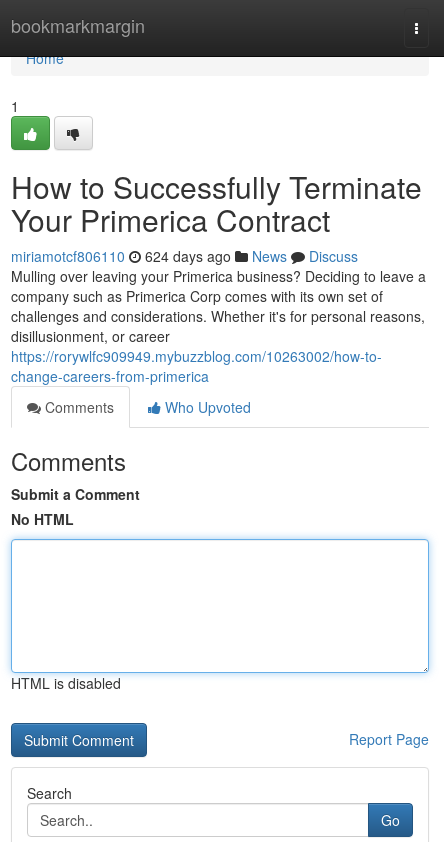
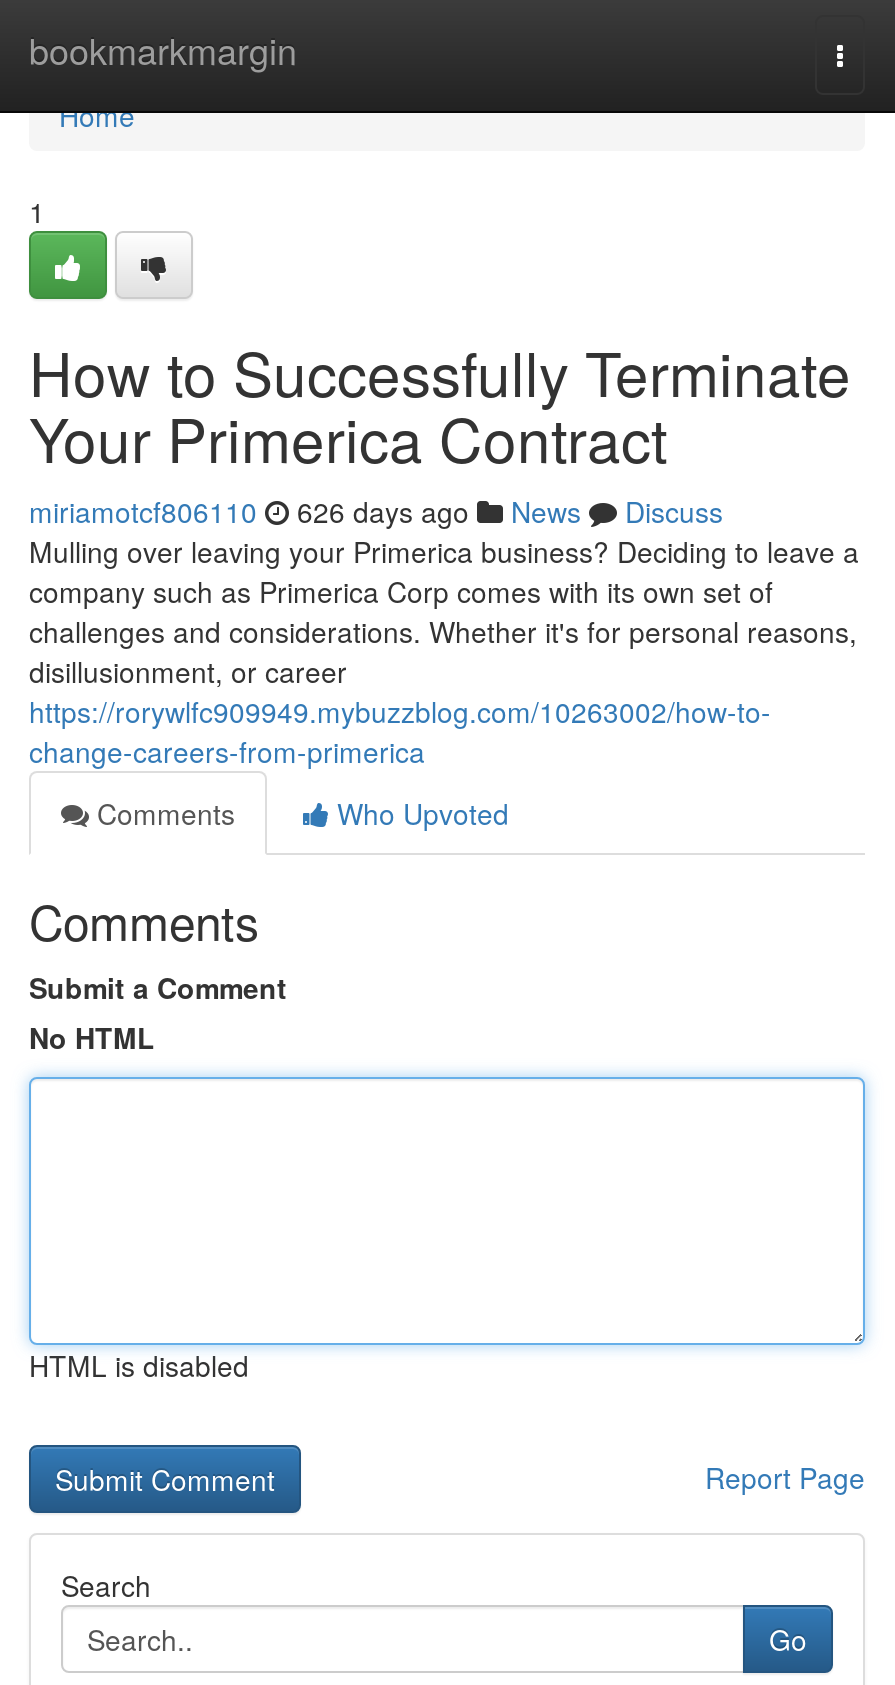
- miriamotcf806110 624 days ago News Discuss
+ miriamotcf806110 626 days ago News Discuss
